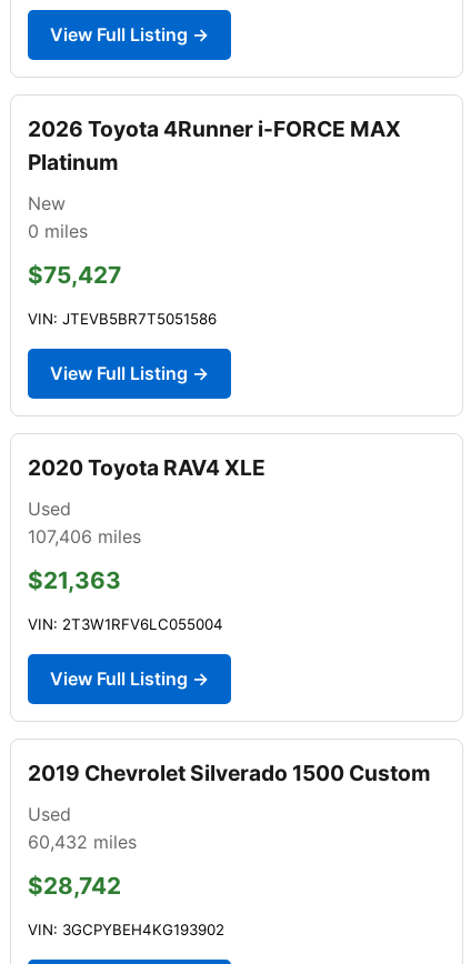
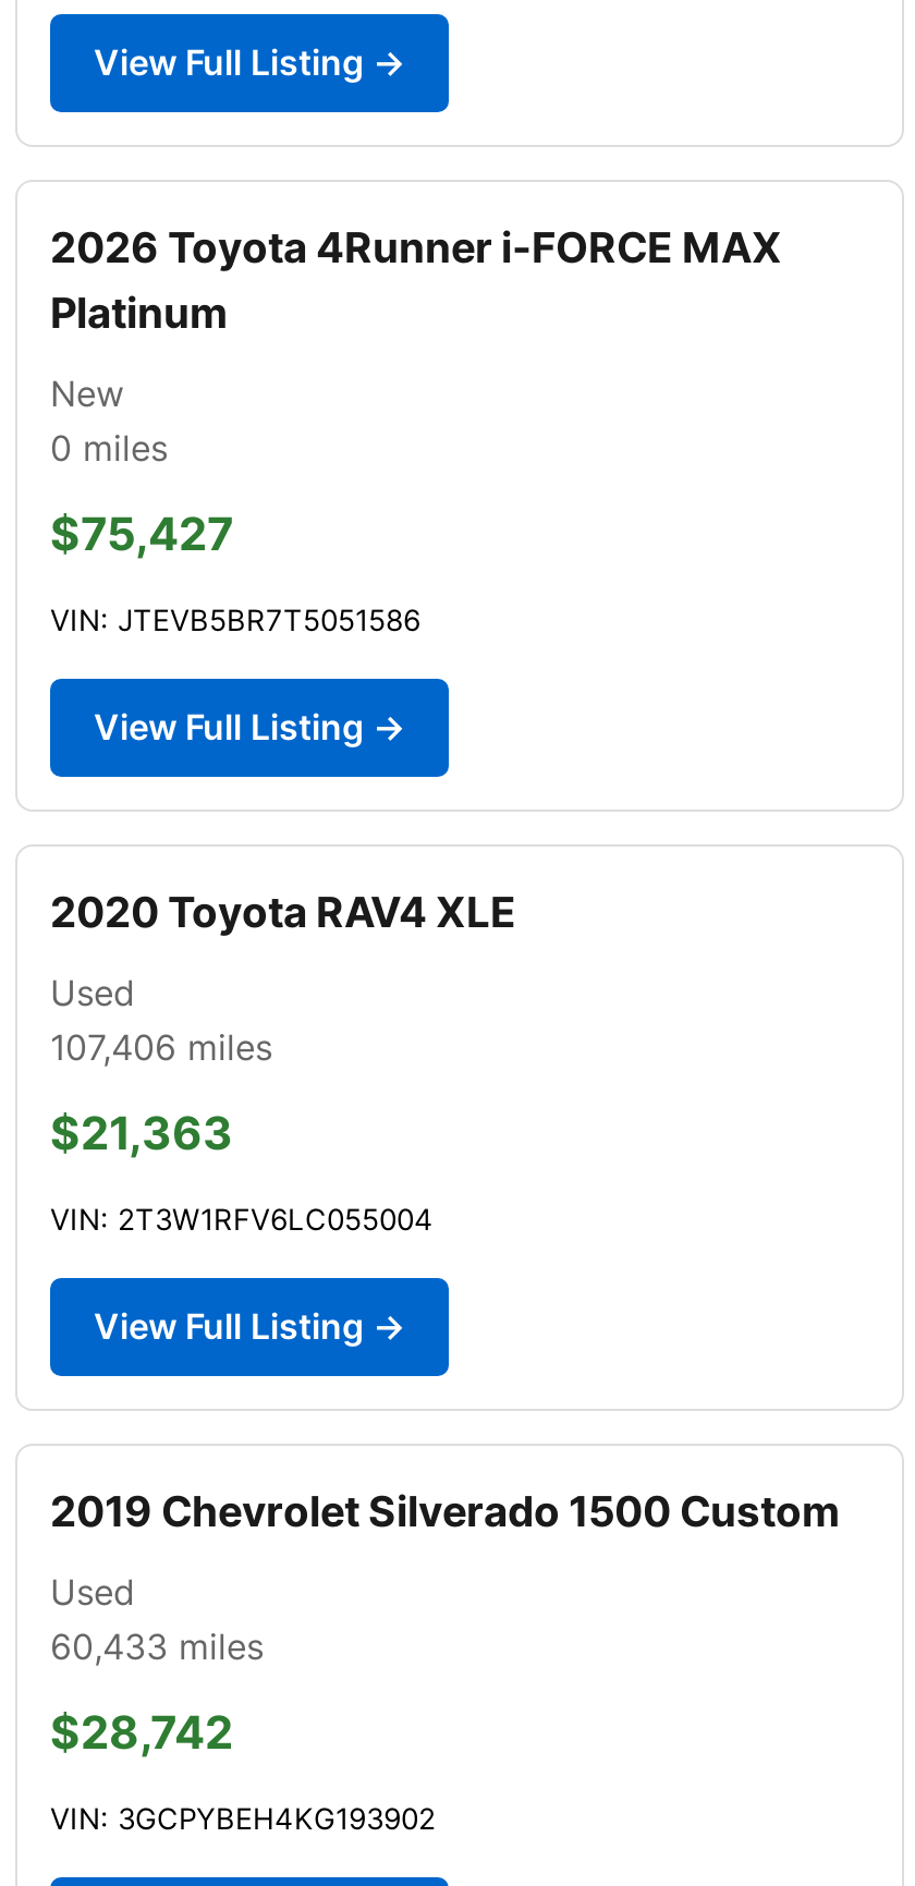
- 60,432 miles
+ 60,433 miles
